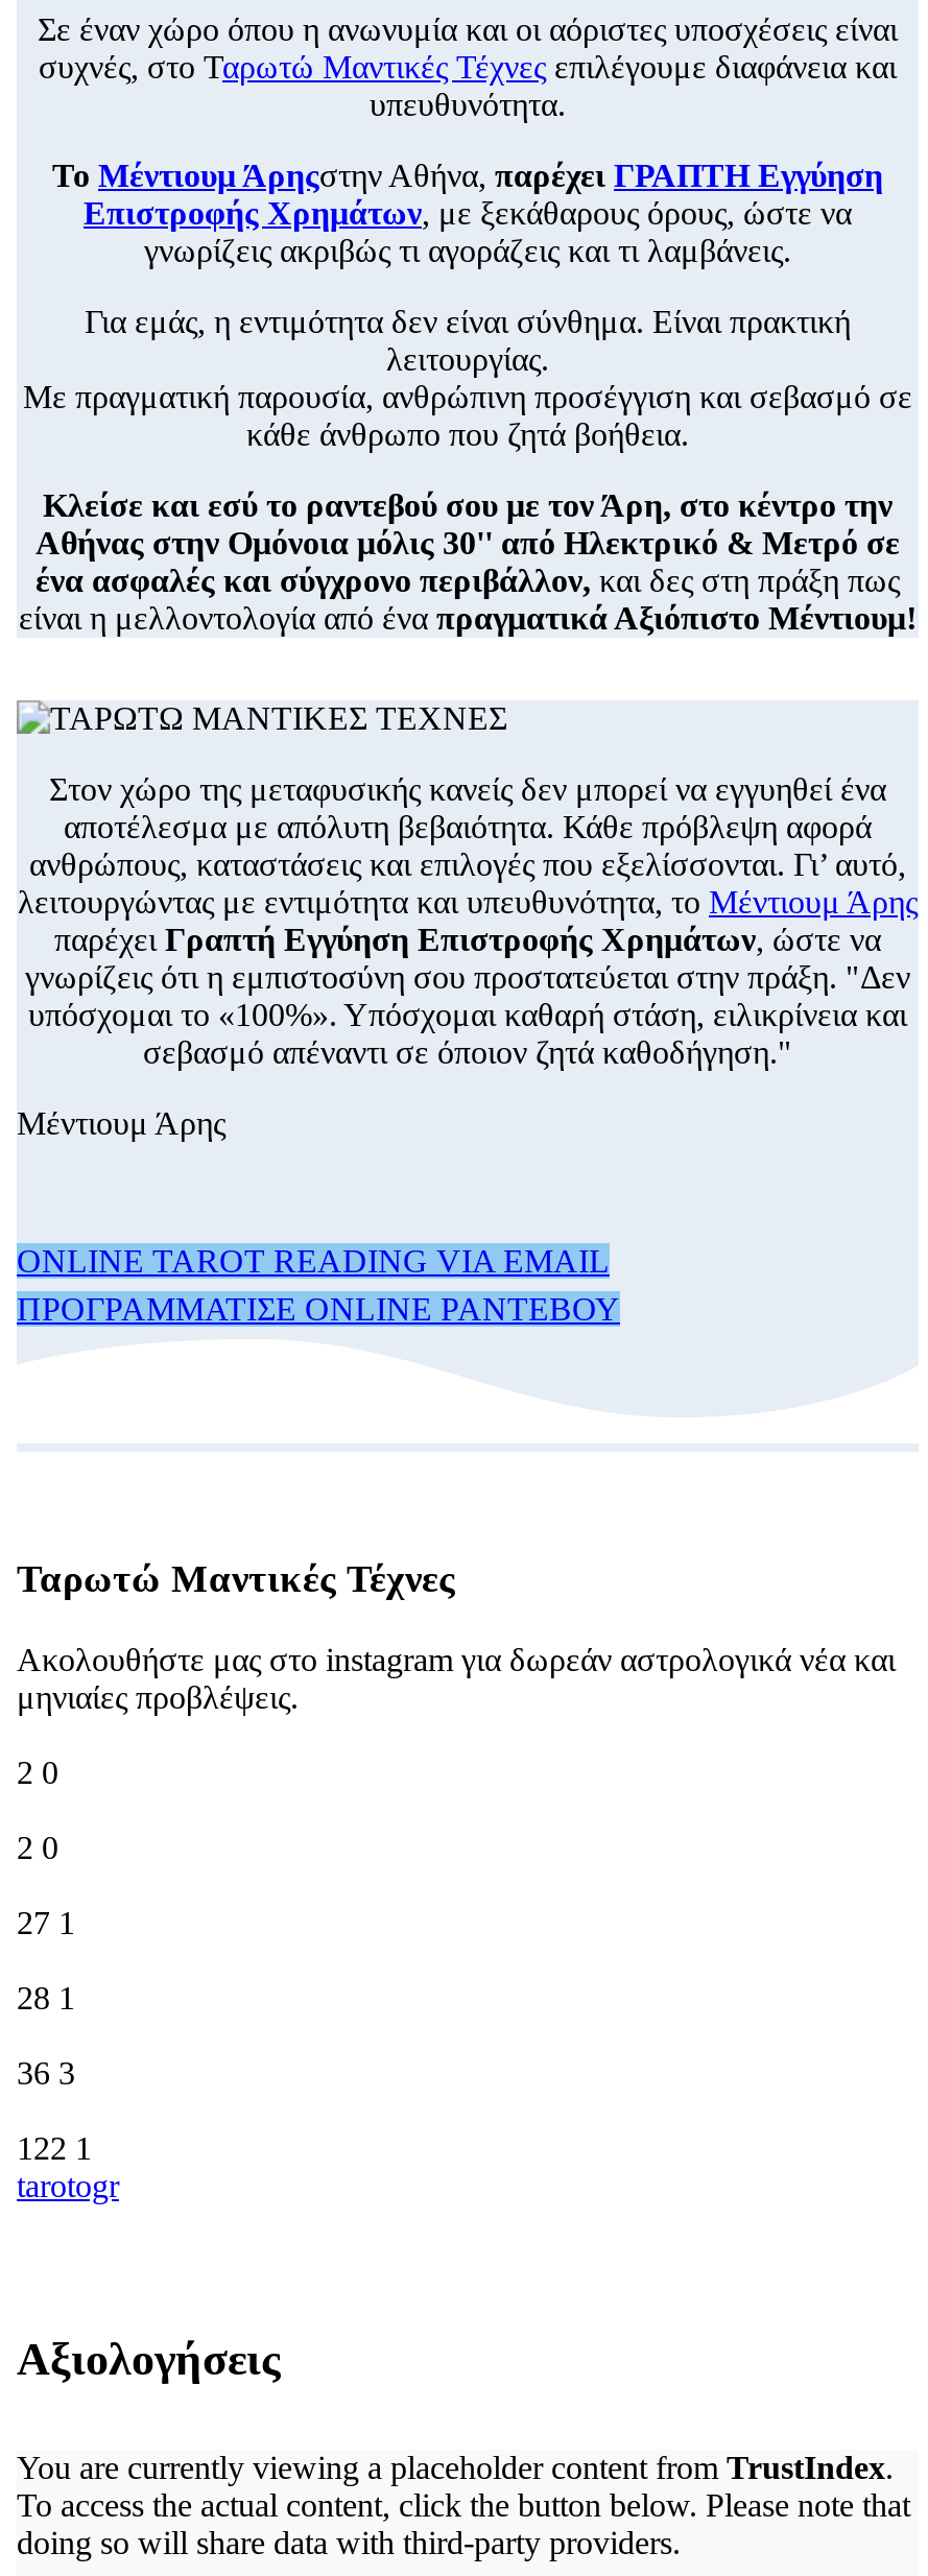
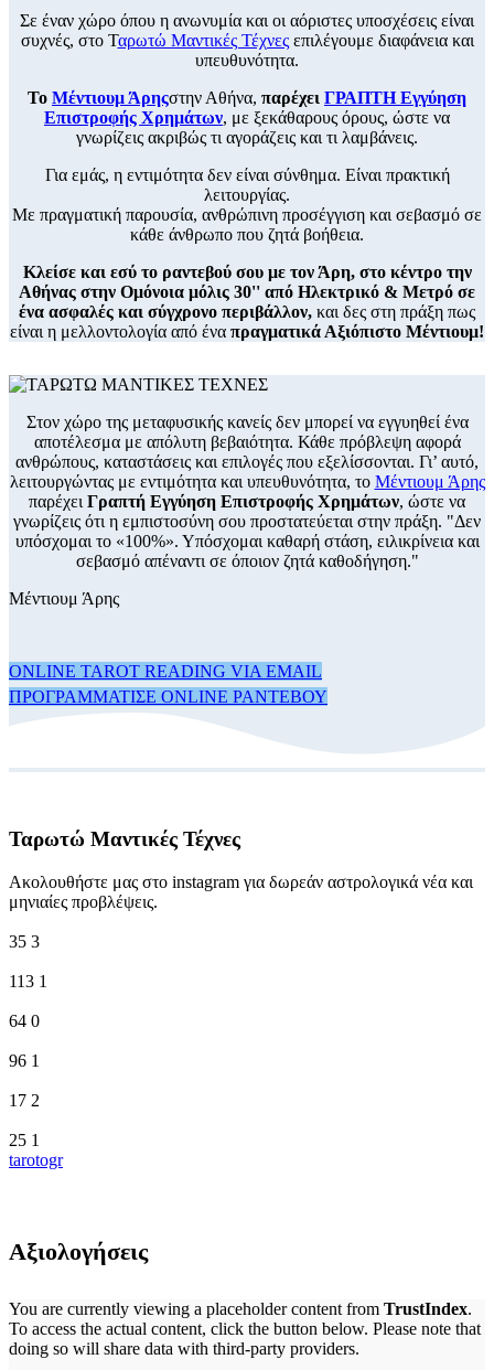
- 2 0
+ 35 3

- 2 0
+ 113 1

- 27 1
+ 64 0

- 28 1
+ 96 1

- 36 3
+ 17 2

- 122 1
+ 25 1
